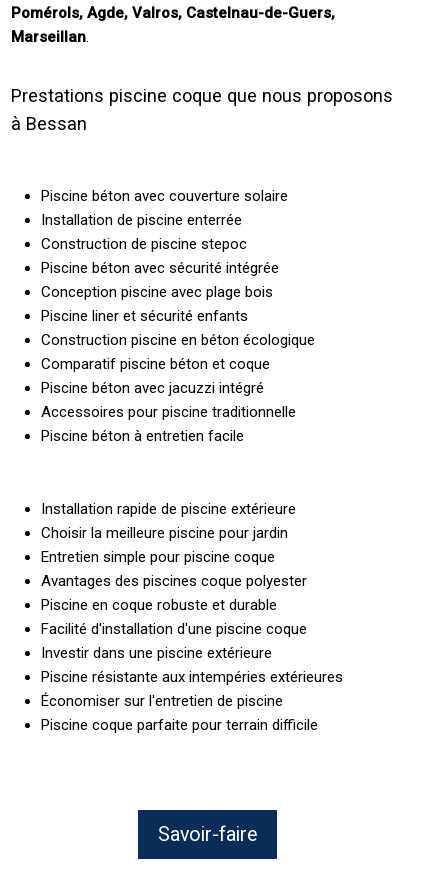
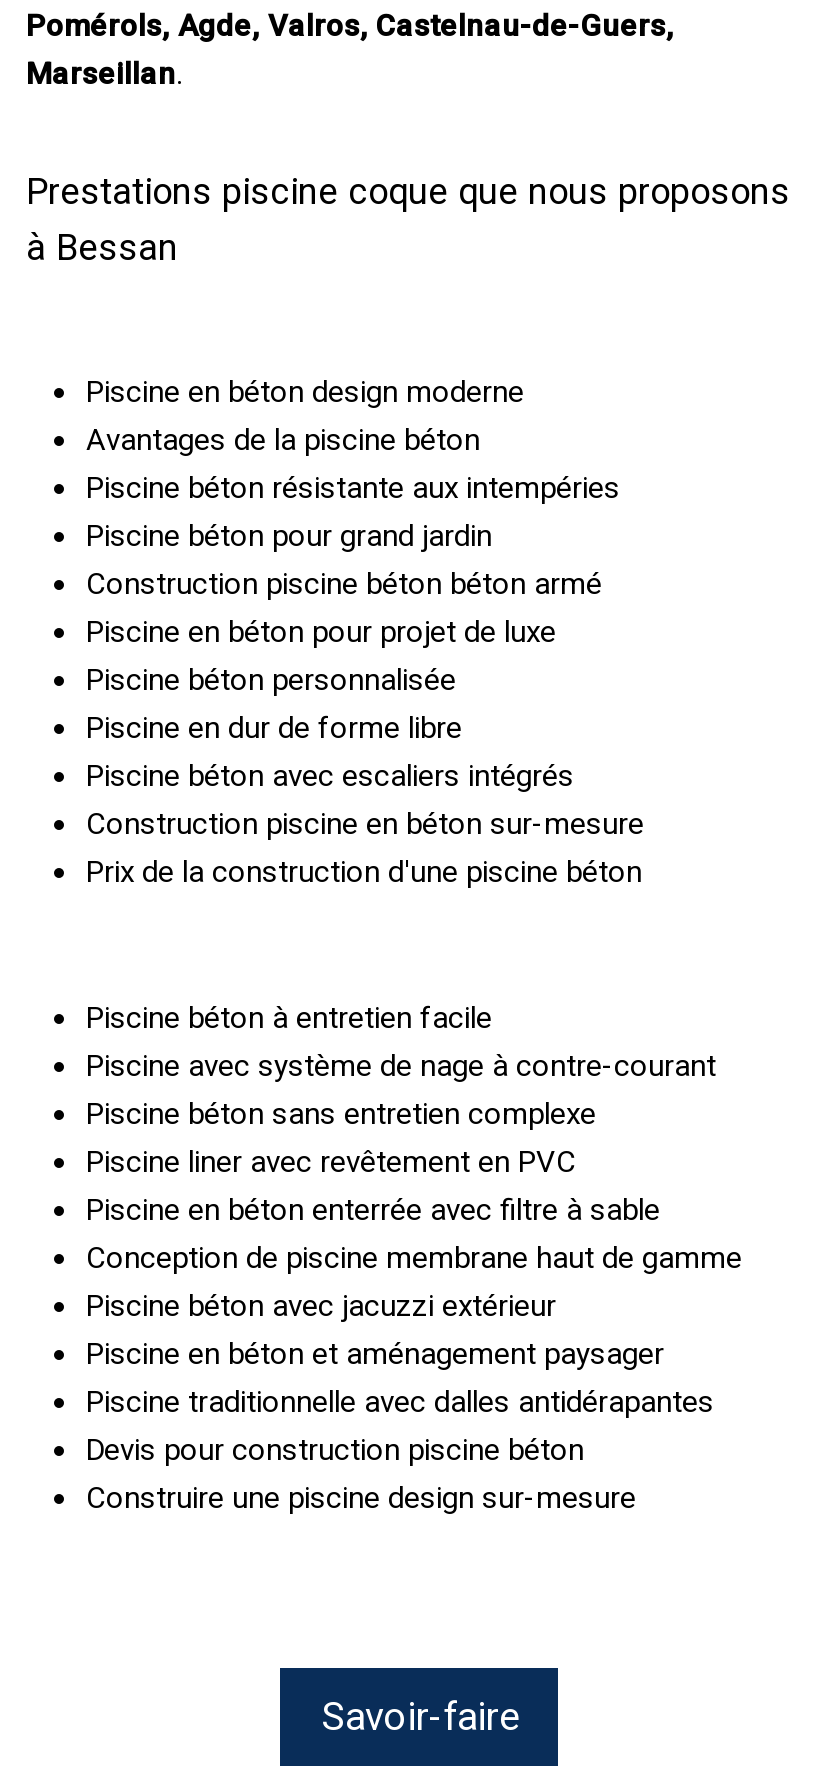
- Piscine béton avec couverture solaire
- Installation de piscine enterrée
- Construction de piscine stepoc
- Piscine béton avec sécurité intégrée
- Conception piscine avec plage bois
- Piscine liner et sécurité enfants
- Construction piscine en béton écologique
- Comparatif piscine béton et coque
- Piscine béton avec jacuzzi intégré
- Accessoires pour piscine traditionnelle
+ Piscine en béton design moderne
+ Avantages de la piscine béton
+ Piscine béton résistante aux intempéries
+ Piscine béton pour grand jardin
+ Construction piscine béton béton armé
+ Piscine en béton pour projet de luxe
+ Piscine béton personnalisée
+ Piscine en dur de forme libre
+ Piscine béton avec escaliers intégrés
+ Construction piscine en béton sur-mesure
+ Prix de la construction d'une piscine béton

moved down: Piscine béton à entretien facile

- Installation rapide de piscine extérieure
- Choisir la meilleure piscine pour jardin
- Entretien simple pour piscine coque
- Avantages des piscines coque polyester
- Piscine en coque robuste et durable
- Facilité d'installation d'une piscine coque
- Investir dans une piscine extérieure
- Piscine résistante aux intempéries extérieures
- Économiser sur l'entretien de piscine
- Piscine coque parfaite pour terrain difficile
+ Piscine avec système de nage à contre-courant
+ Piscine béton sans entretien complexe
+ Piscine liner avec revêtement en PVC
+ Piscine en béton enterrée avec filtre à sable
+ Conception de piscine membrane haut de gamme
+ Piscine béton avec jacuzzi extérieur
+ Piscine en béton et aménagement paysager
+ Piscine traditionnelle avec dalles antidérapantes
+ Devis pour construction piscine béton
+ Construire une piscine design sur-mesure
